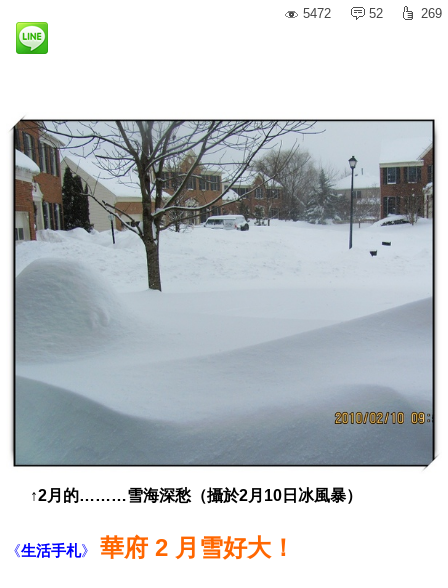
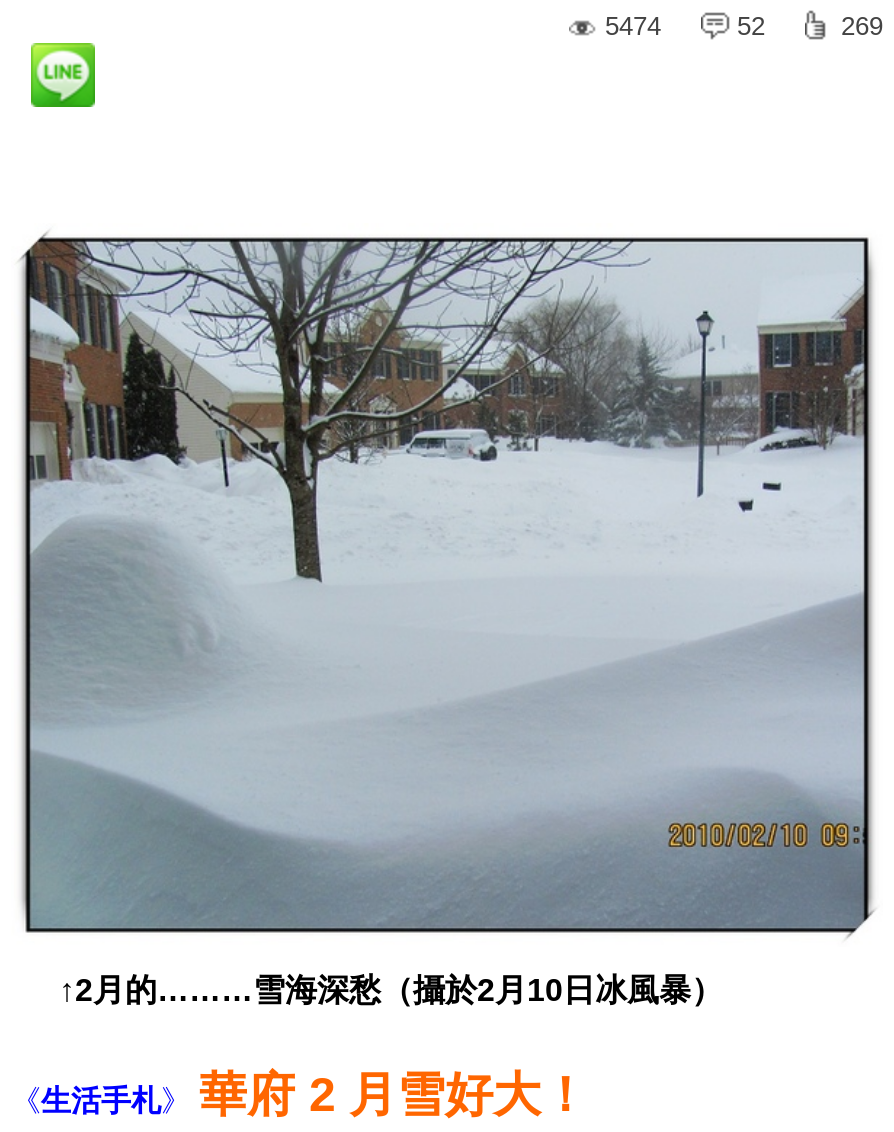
- 5472
+ 5474
